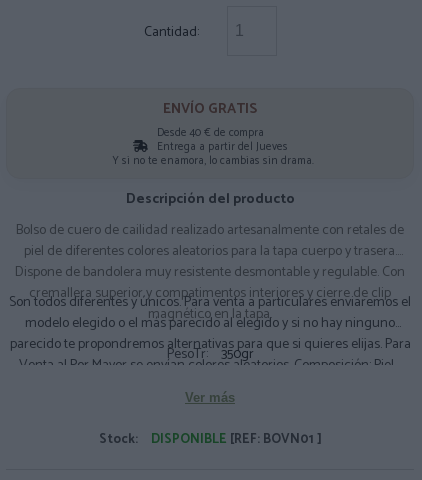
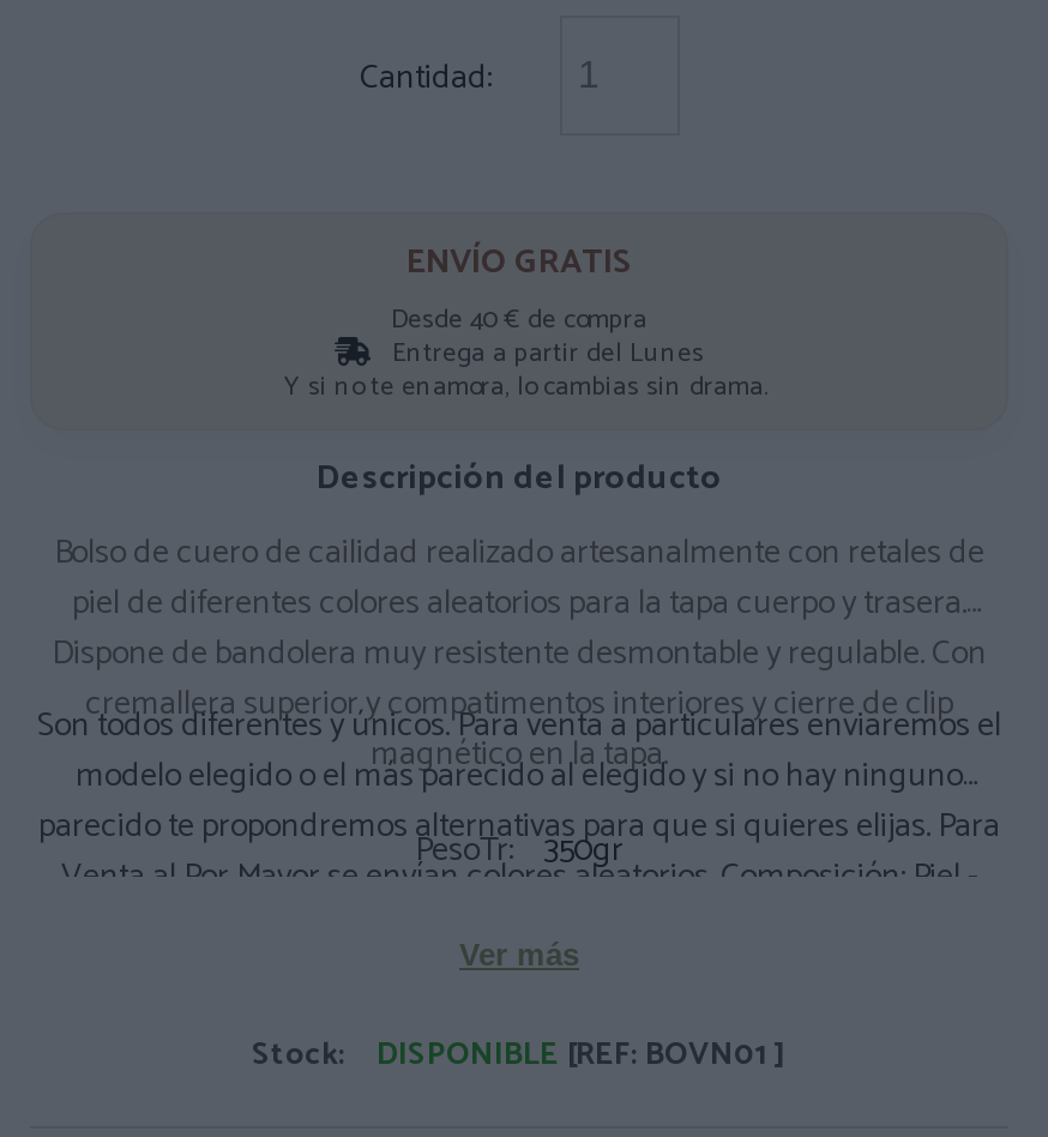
- Entrega a partir del Jueves
+ Entrega a partir del Lunes
